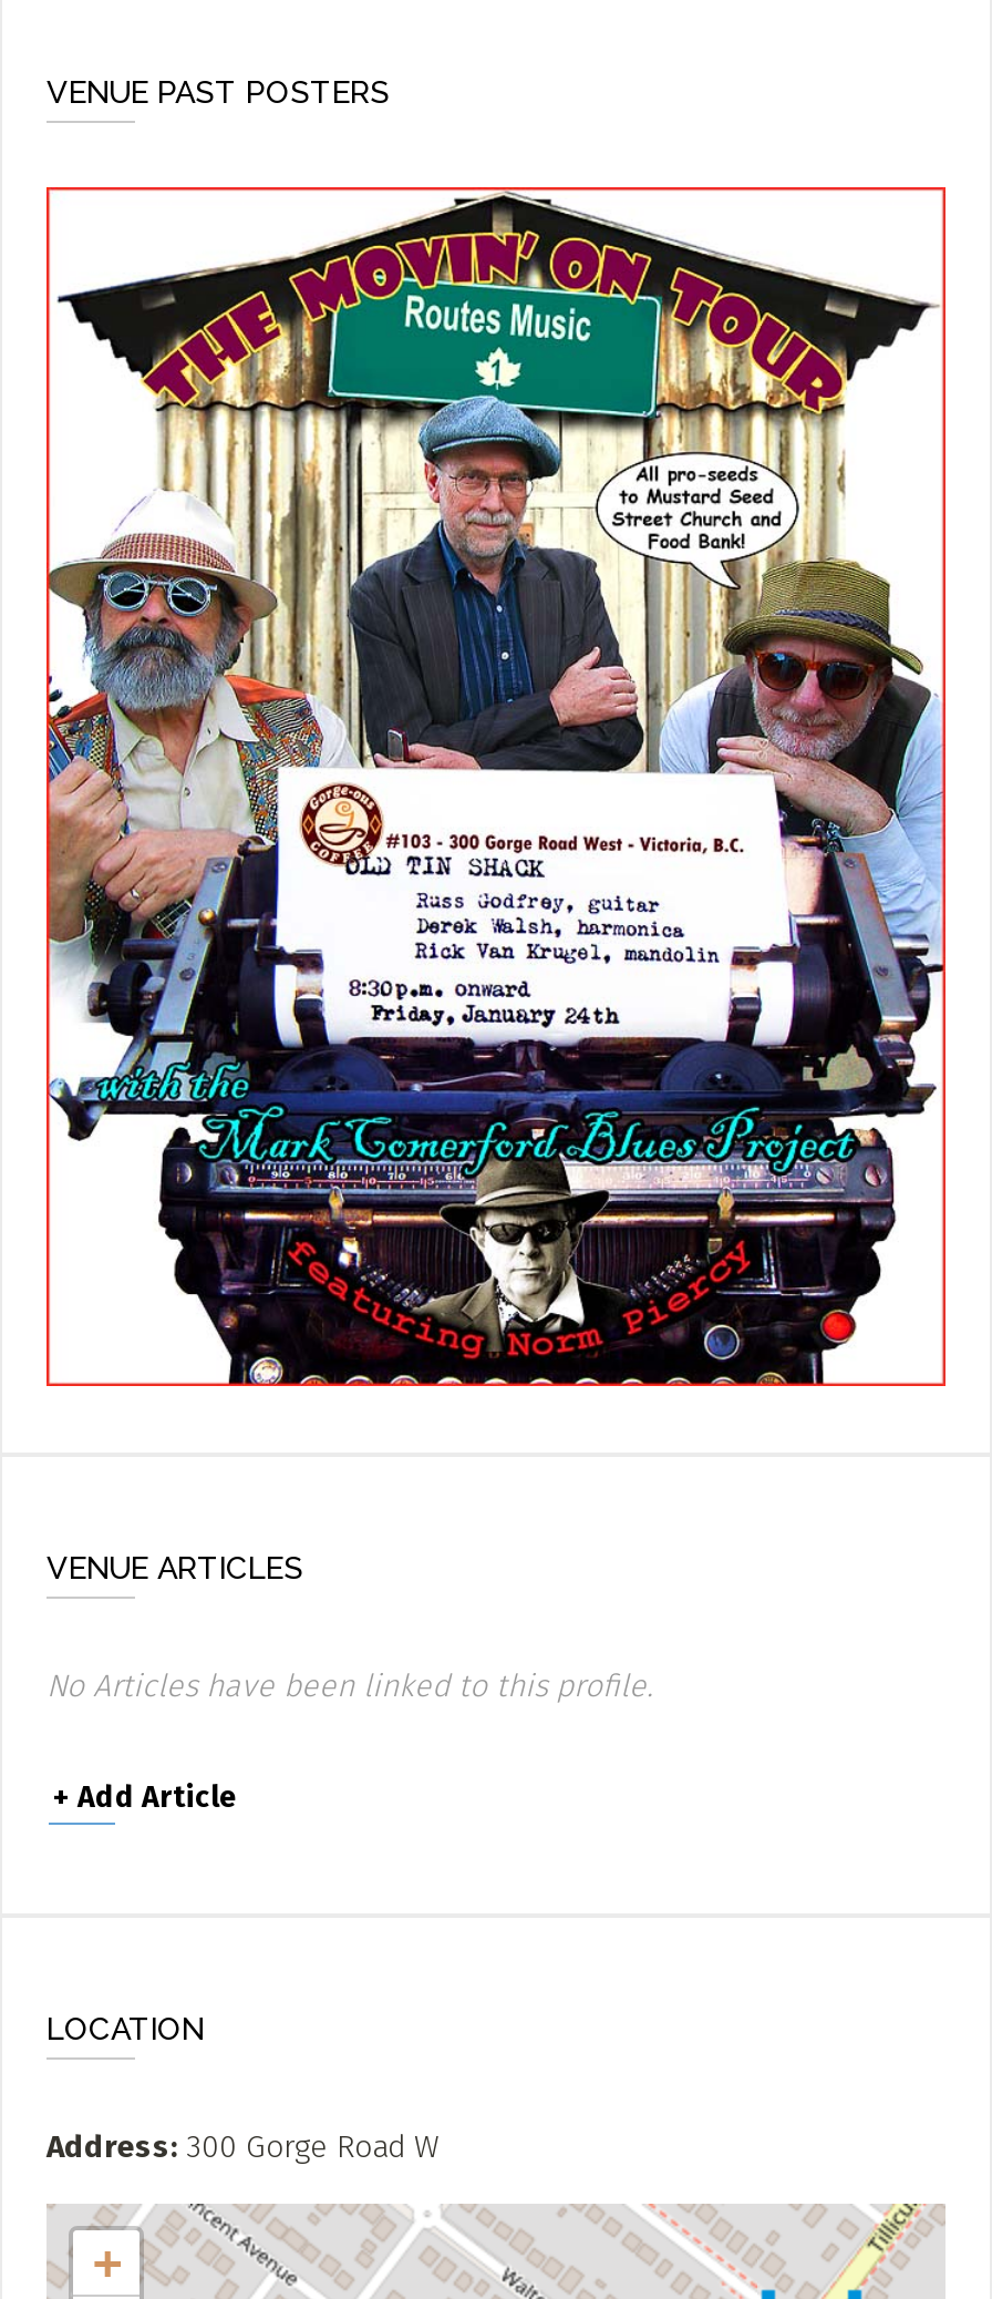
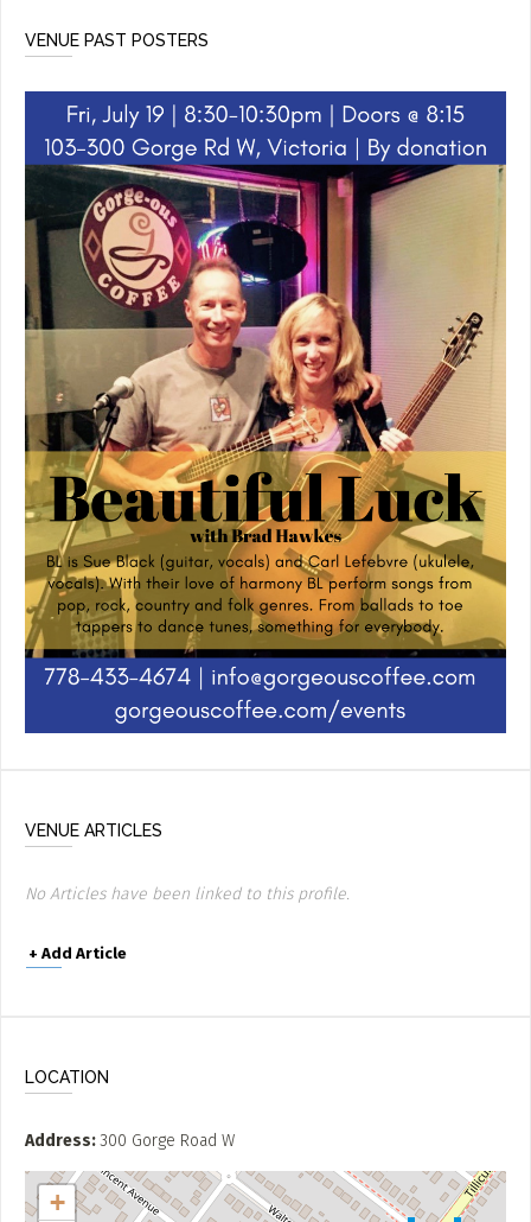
- [image]
+ [image]
